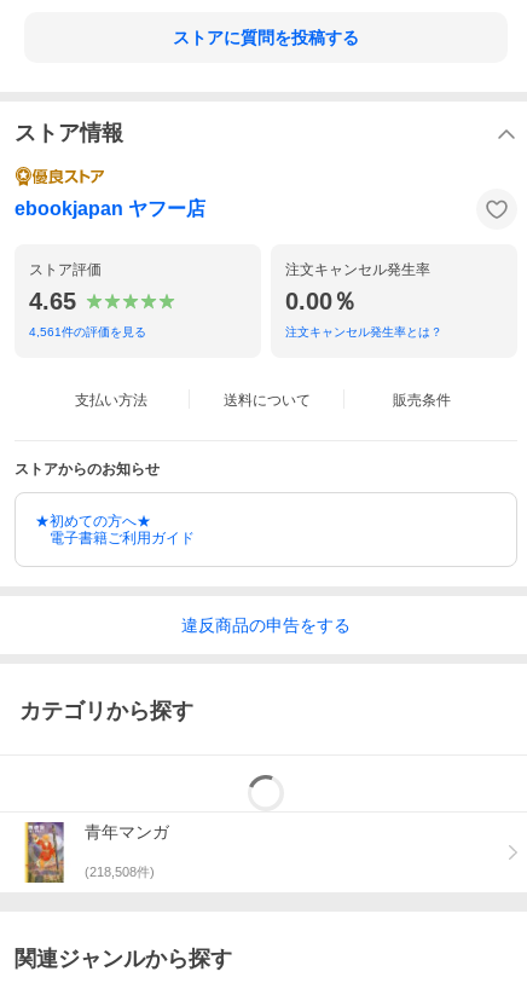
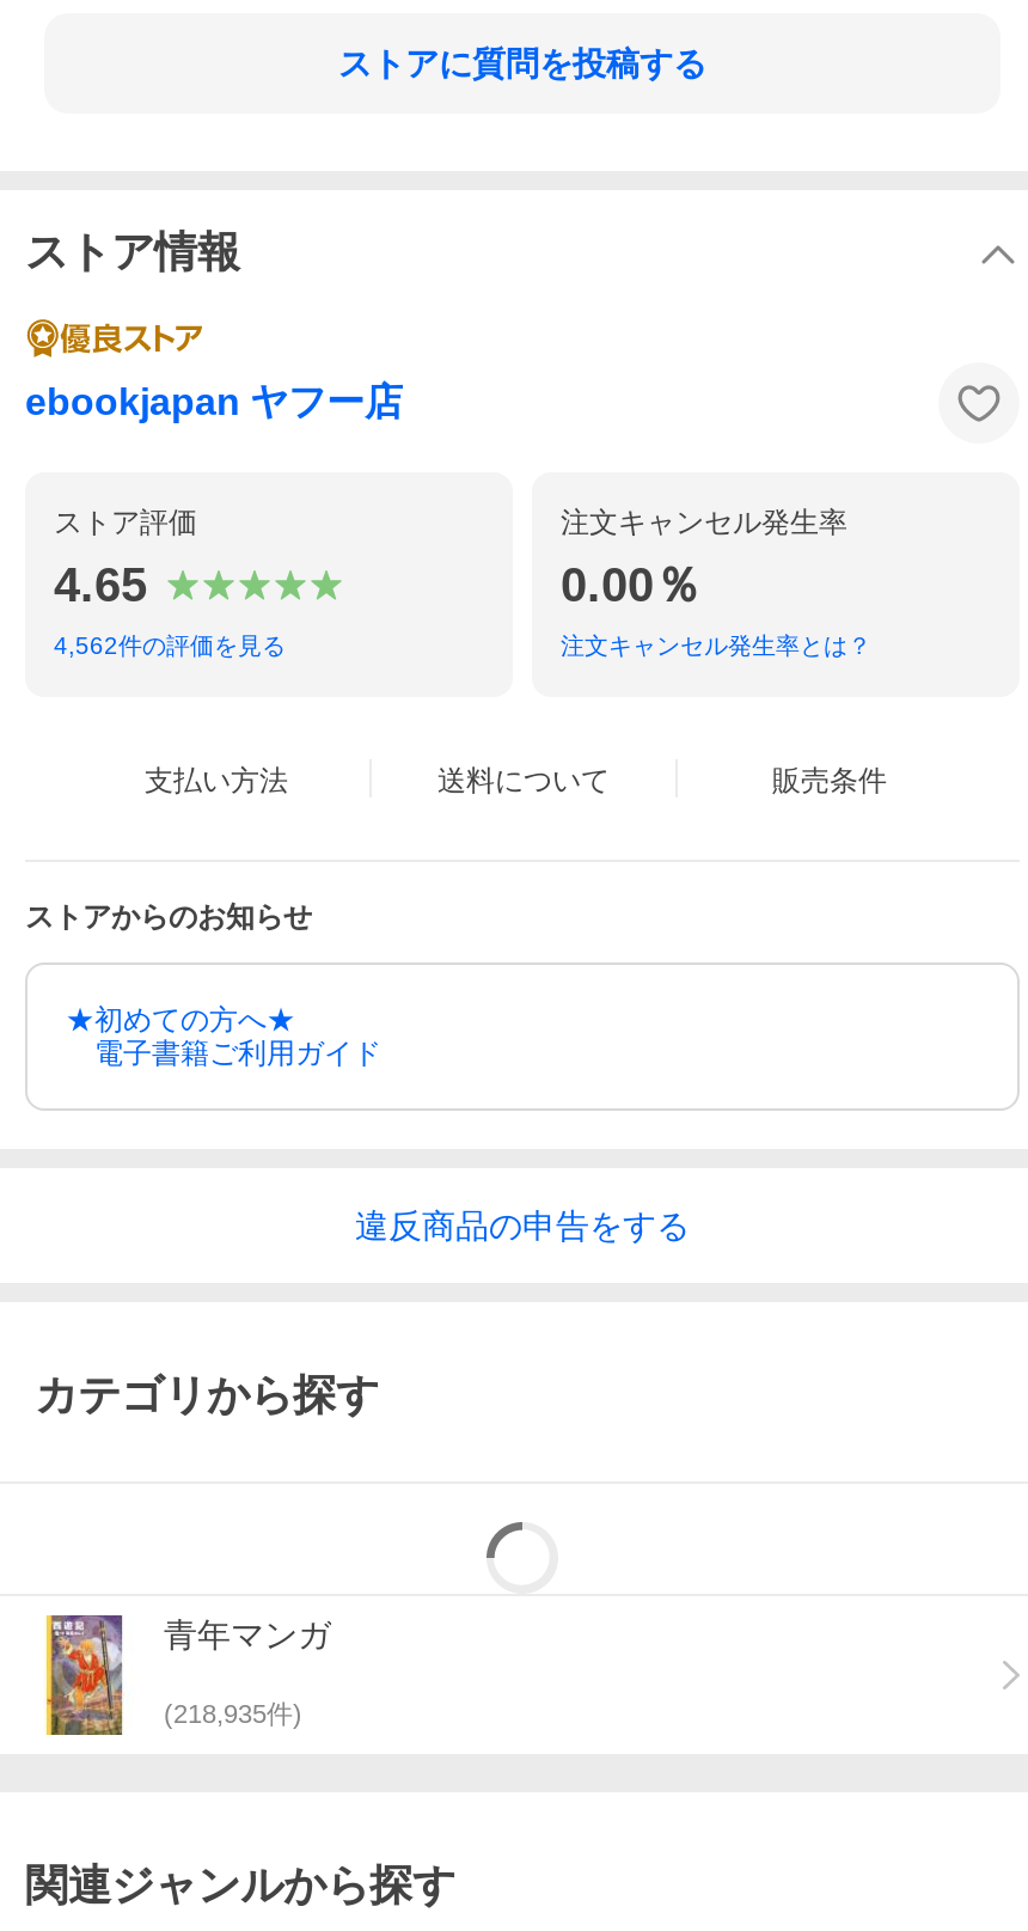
- 4,561件の評価を見る
+ 4,562件の評価を見る

- (218,508件)
+ (218,935件)
